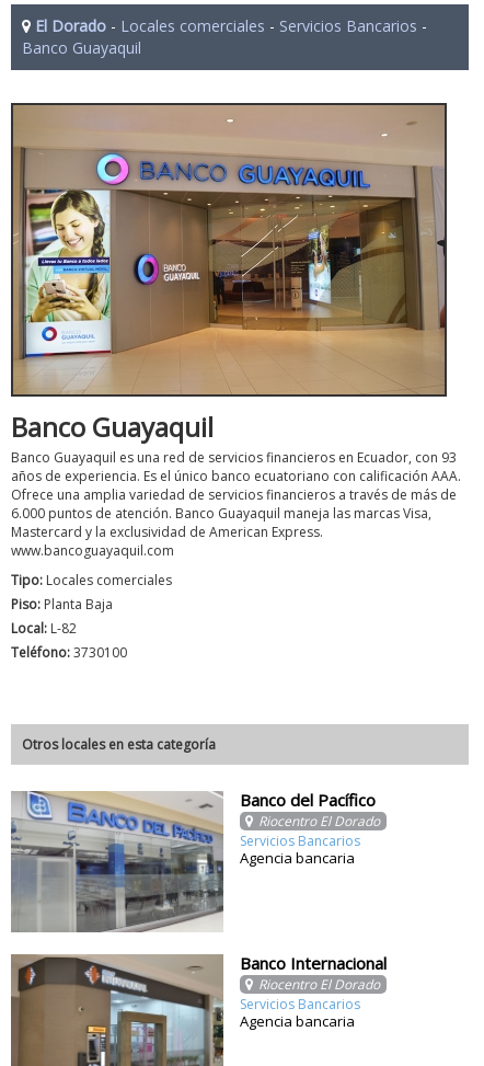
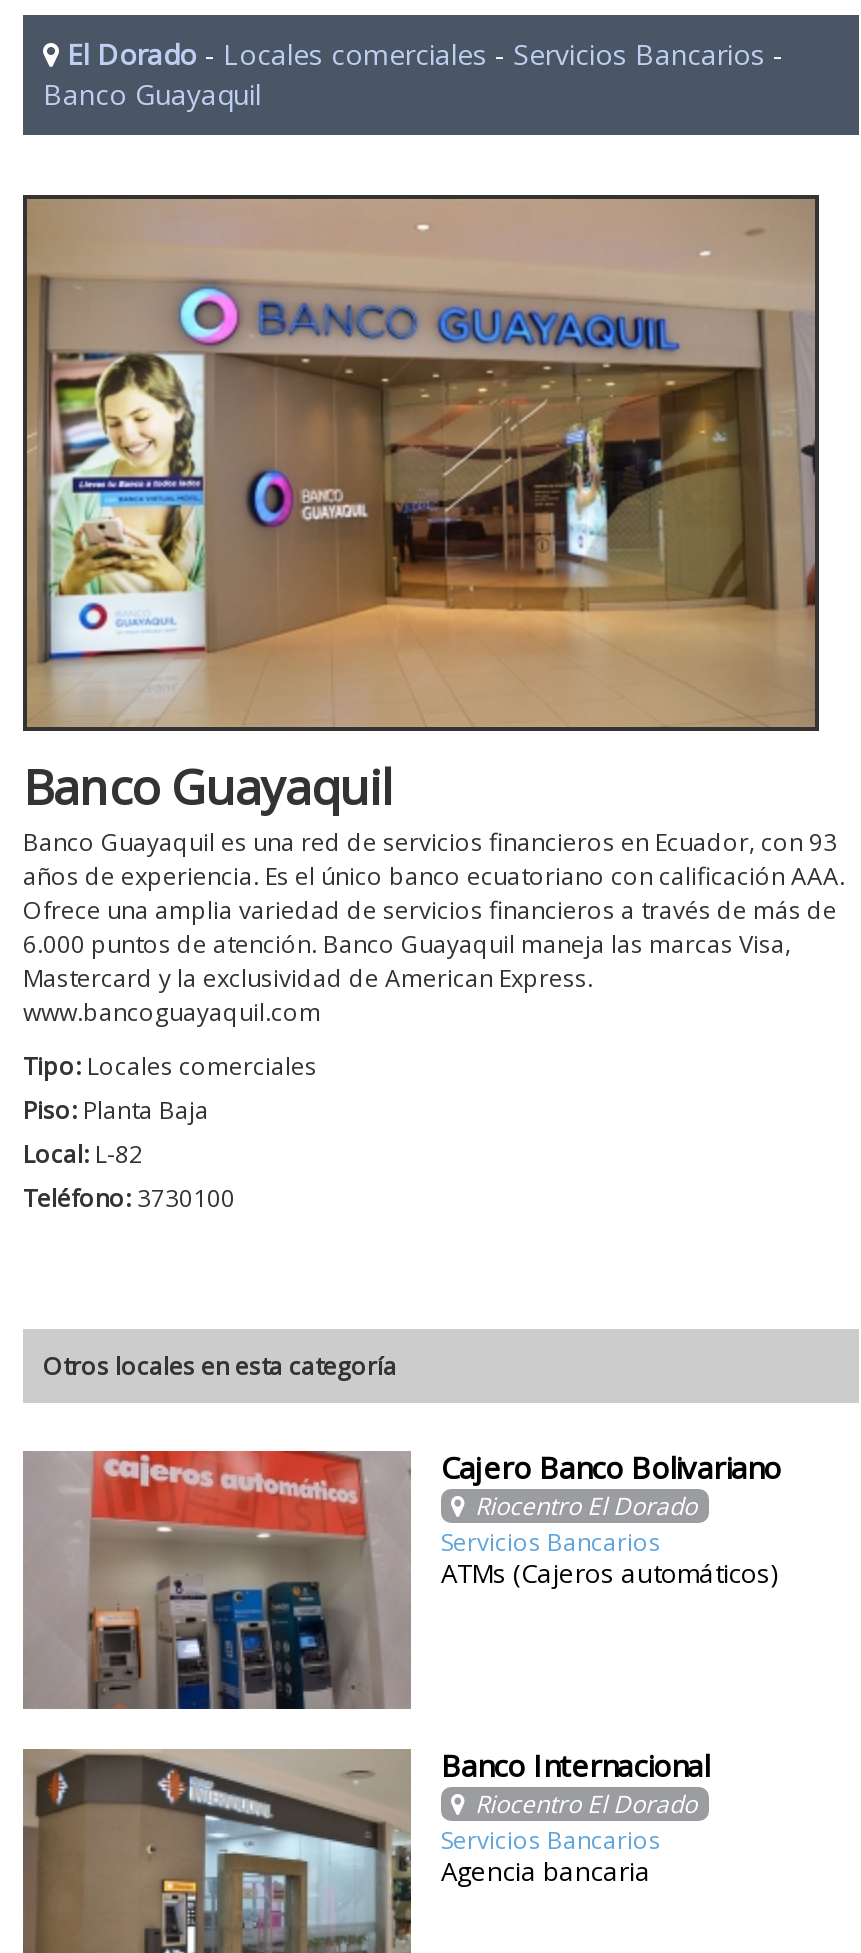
- [image]
- Banco del Pacífico
+ [image]
+ Cajero Banco Bolivariano

- Agencia bancaria
+ ATMs (Cajeros automáticos)
